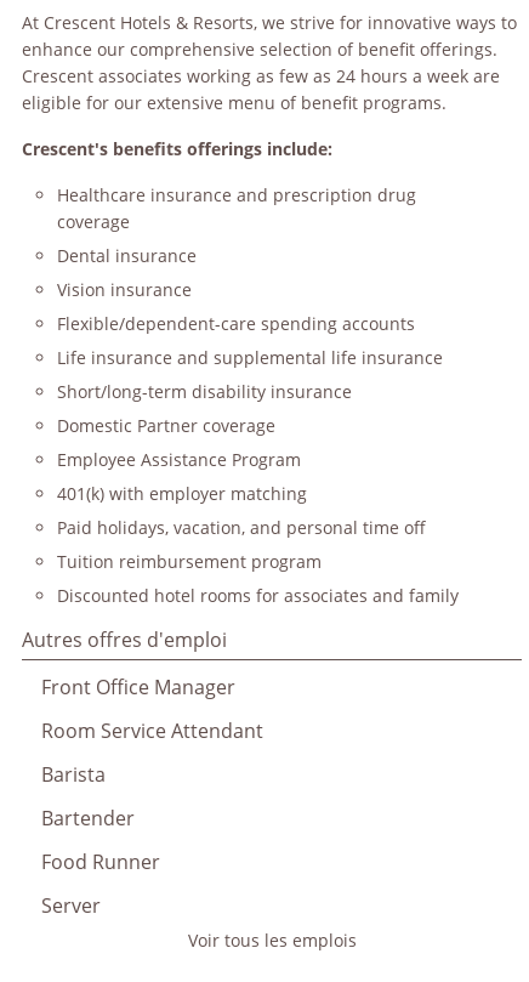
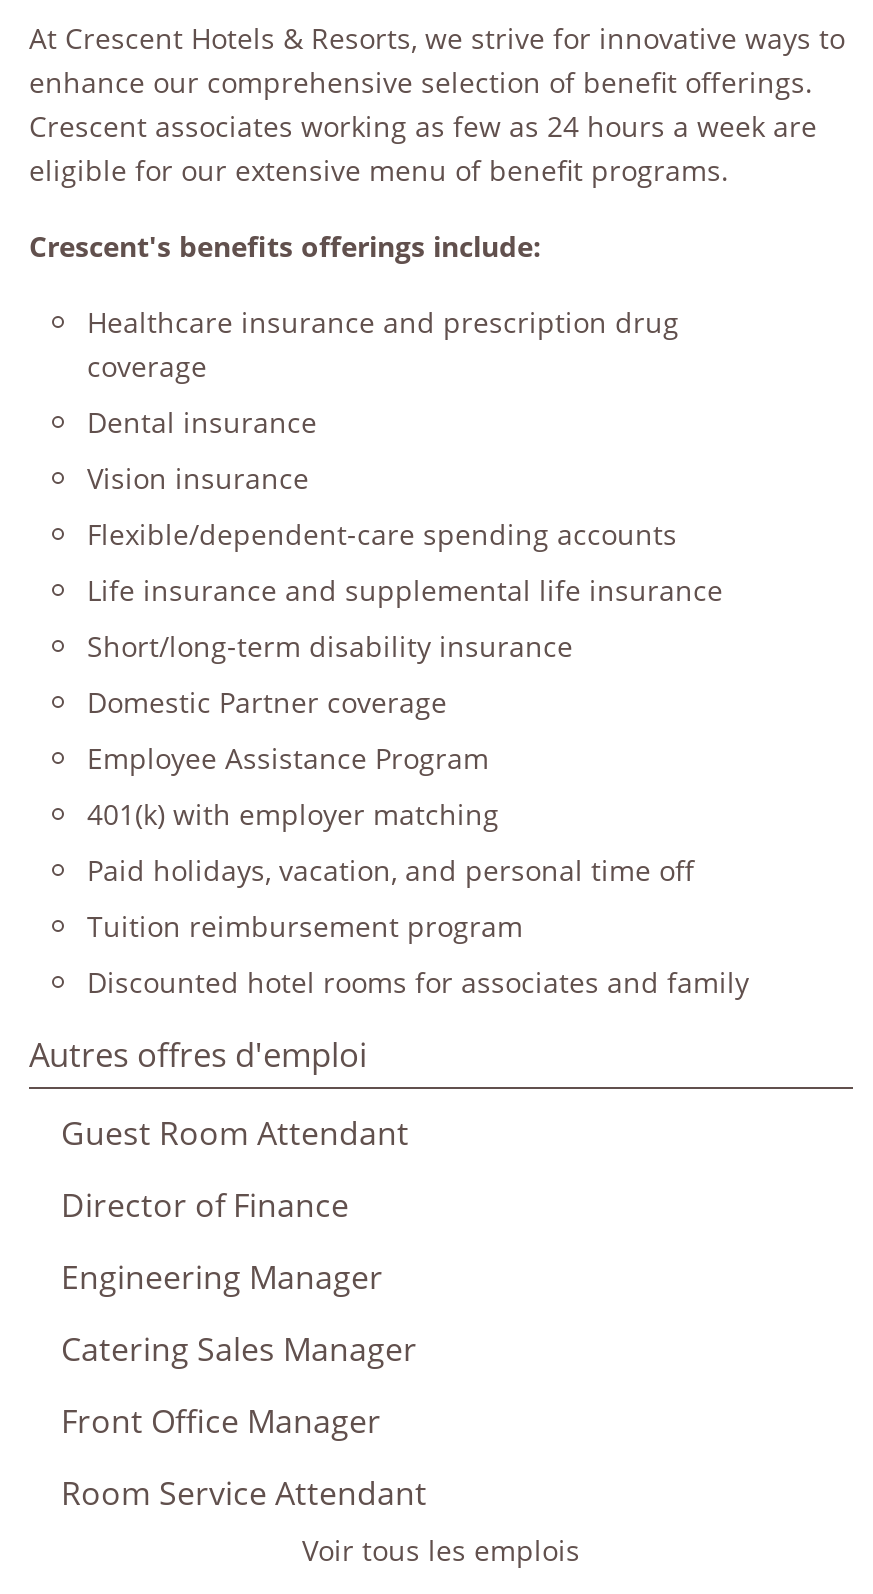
+ Guest Room Attendant
+ Director of Finance
+ Engineering Manager
+ Catering Sales Manager

moved down: Front Office Manager | Room Service Attendant

- Barista
- Bartender
- Food Runner
- Server
